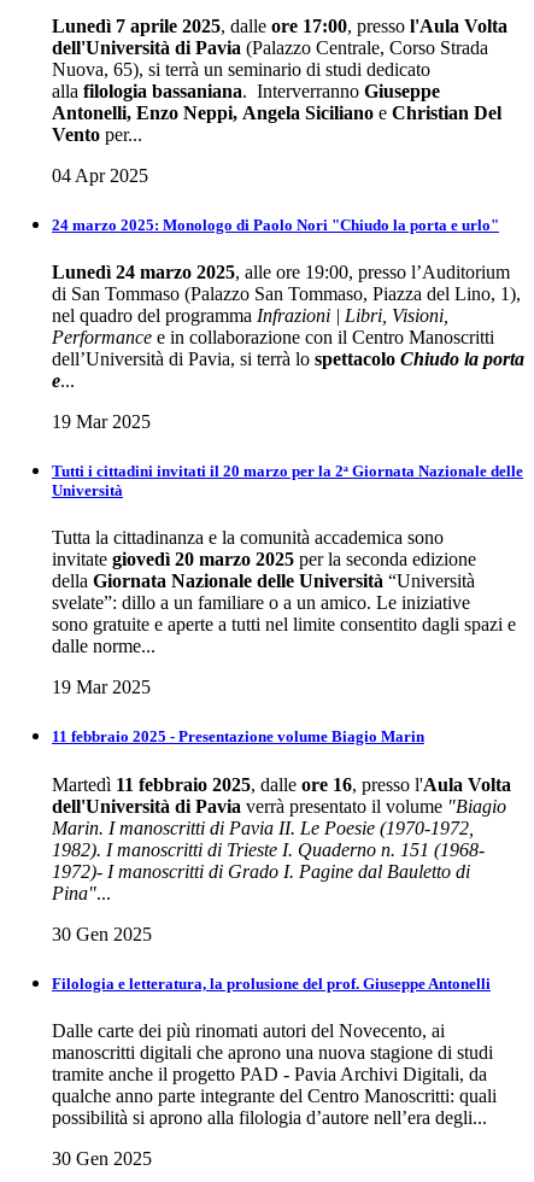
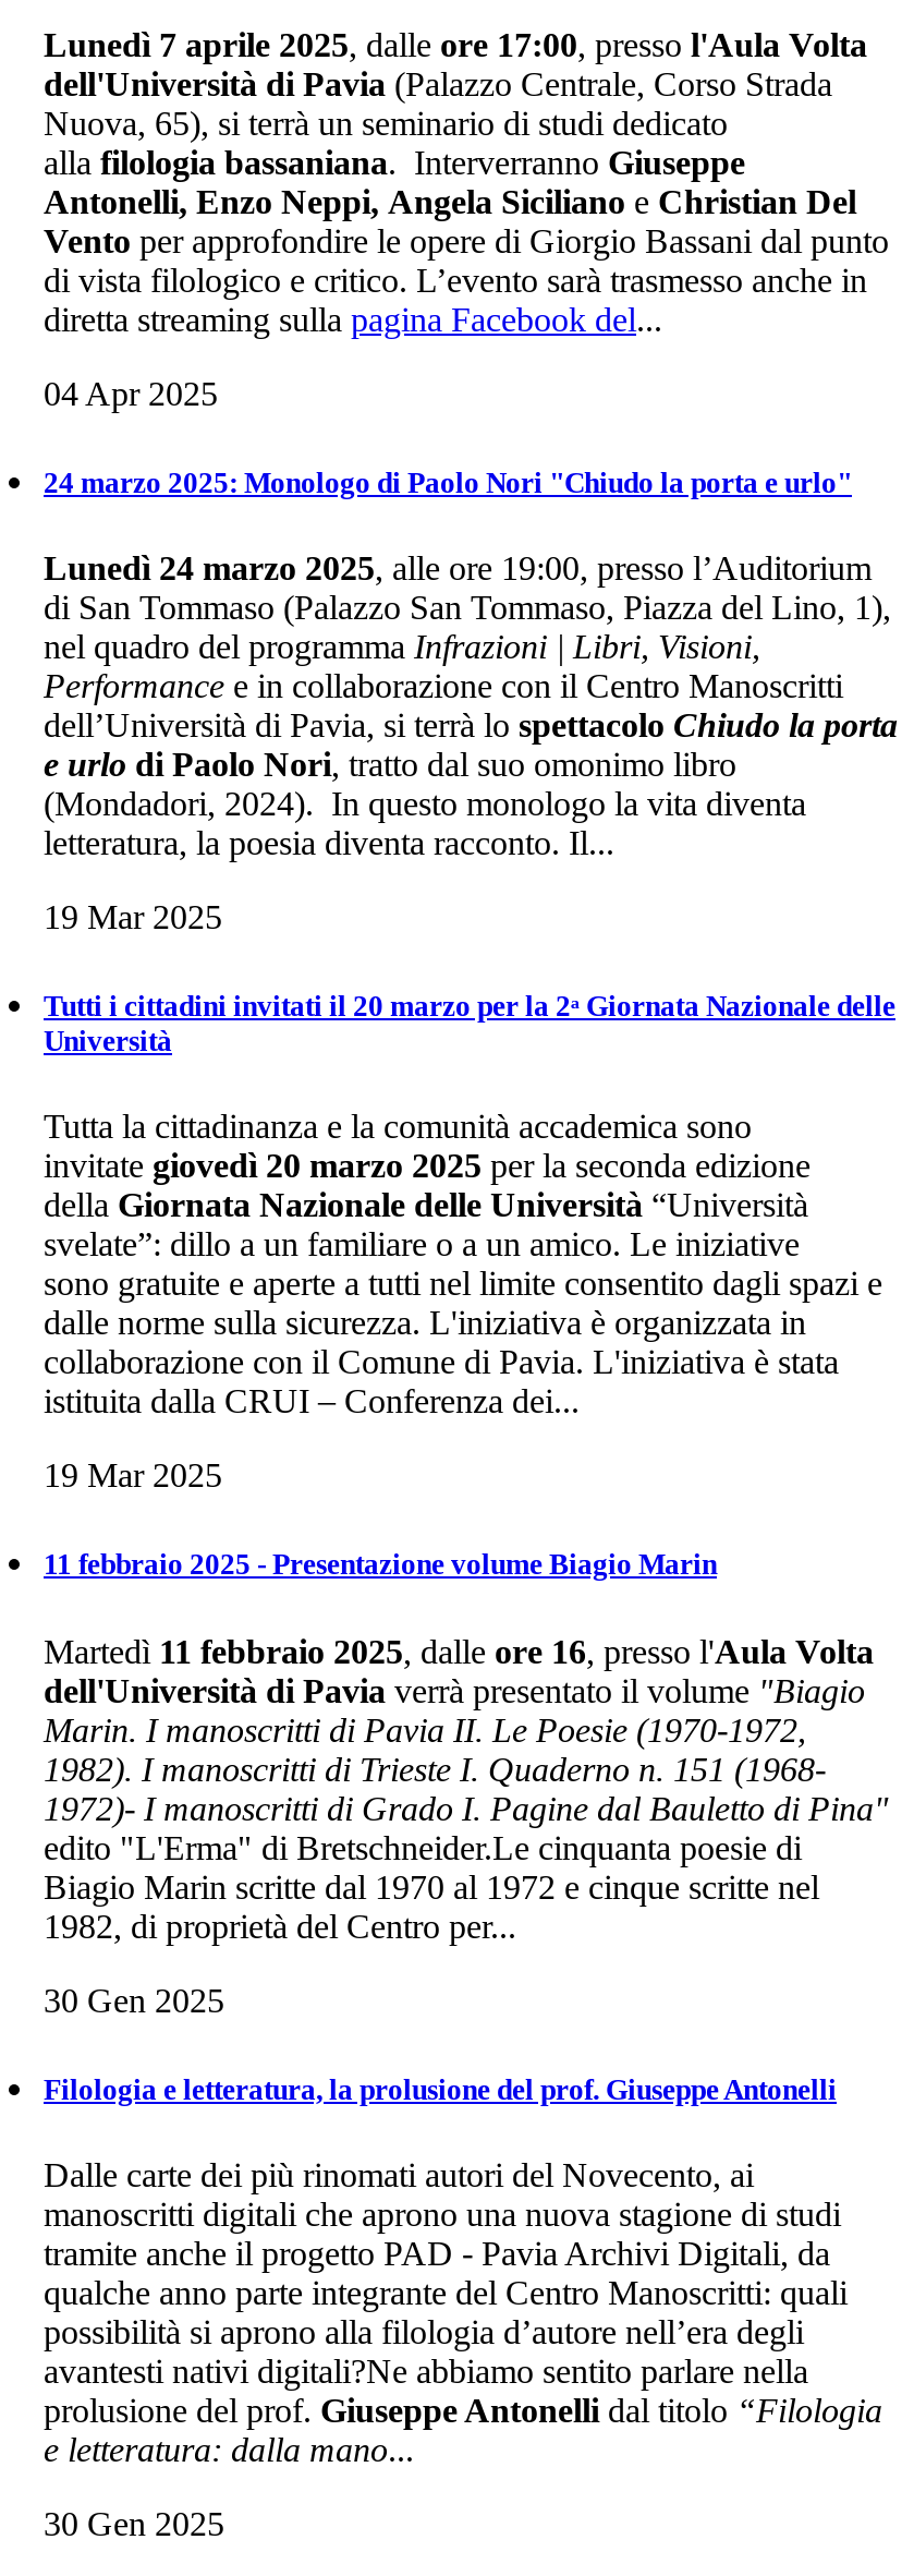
- Vento per...
+ Vento per approfondire le opere di Giorgio Bassani dal punto
+ di vista filologico e critico. L’evento sarà trasmesso anche in
+ diretta streaming sulla pagina Facebook del...

- e...
+ e urlo di Paolo Nori, tratto dal suo omonimo libro
+ (Mondadori, 2024). In questo monologo la vita diventa
+ letteratura, la poesia diventa racconto. Il...

- dalle norme...
+ dalle norme sulla sicurezza. L'iniziativa è organizzata in
+ collaborazione con il Comune di Pavia. L'iniziativa è stata
+ istituita dalla CRUI – Conferenza dei...

- 1972)- I manoscritti di Grado I. Pagine dal Bauletto di
- Pina"...
+ 1972)- I manoscritti di Grado I. Pagine dal Bauletto di Pina"
+ edito "L'Erma" di Bretschneider.Le cinquanta poesie di
+ Biagio Marin scritte dal 1970 al 1972 e cinque scritte nel
+ 1982, di proprietà del Centro per...

- possibilità si aprono alla filologia d’autore nell’era degli...
+ possibilità si aprono alla filologia d’autore nell’era degli
+ avantesti nativi digitali?Ne abbiamo sentito parlare nella
+ prolusione del prof. Giuseppe Antonelli dal titolo “Filologia
+ e letteratura: dalla mano...
